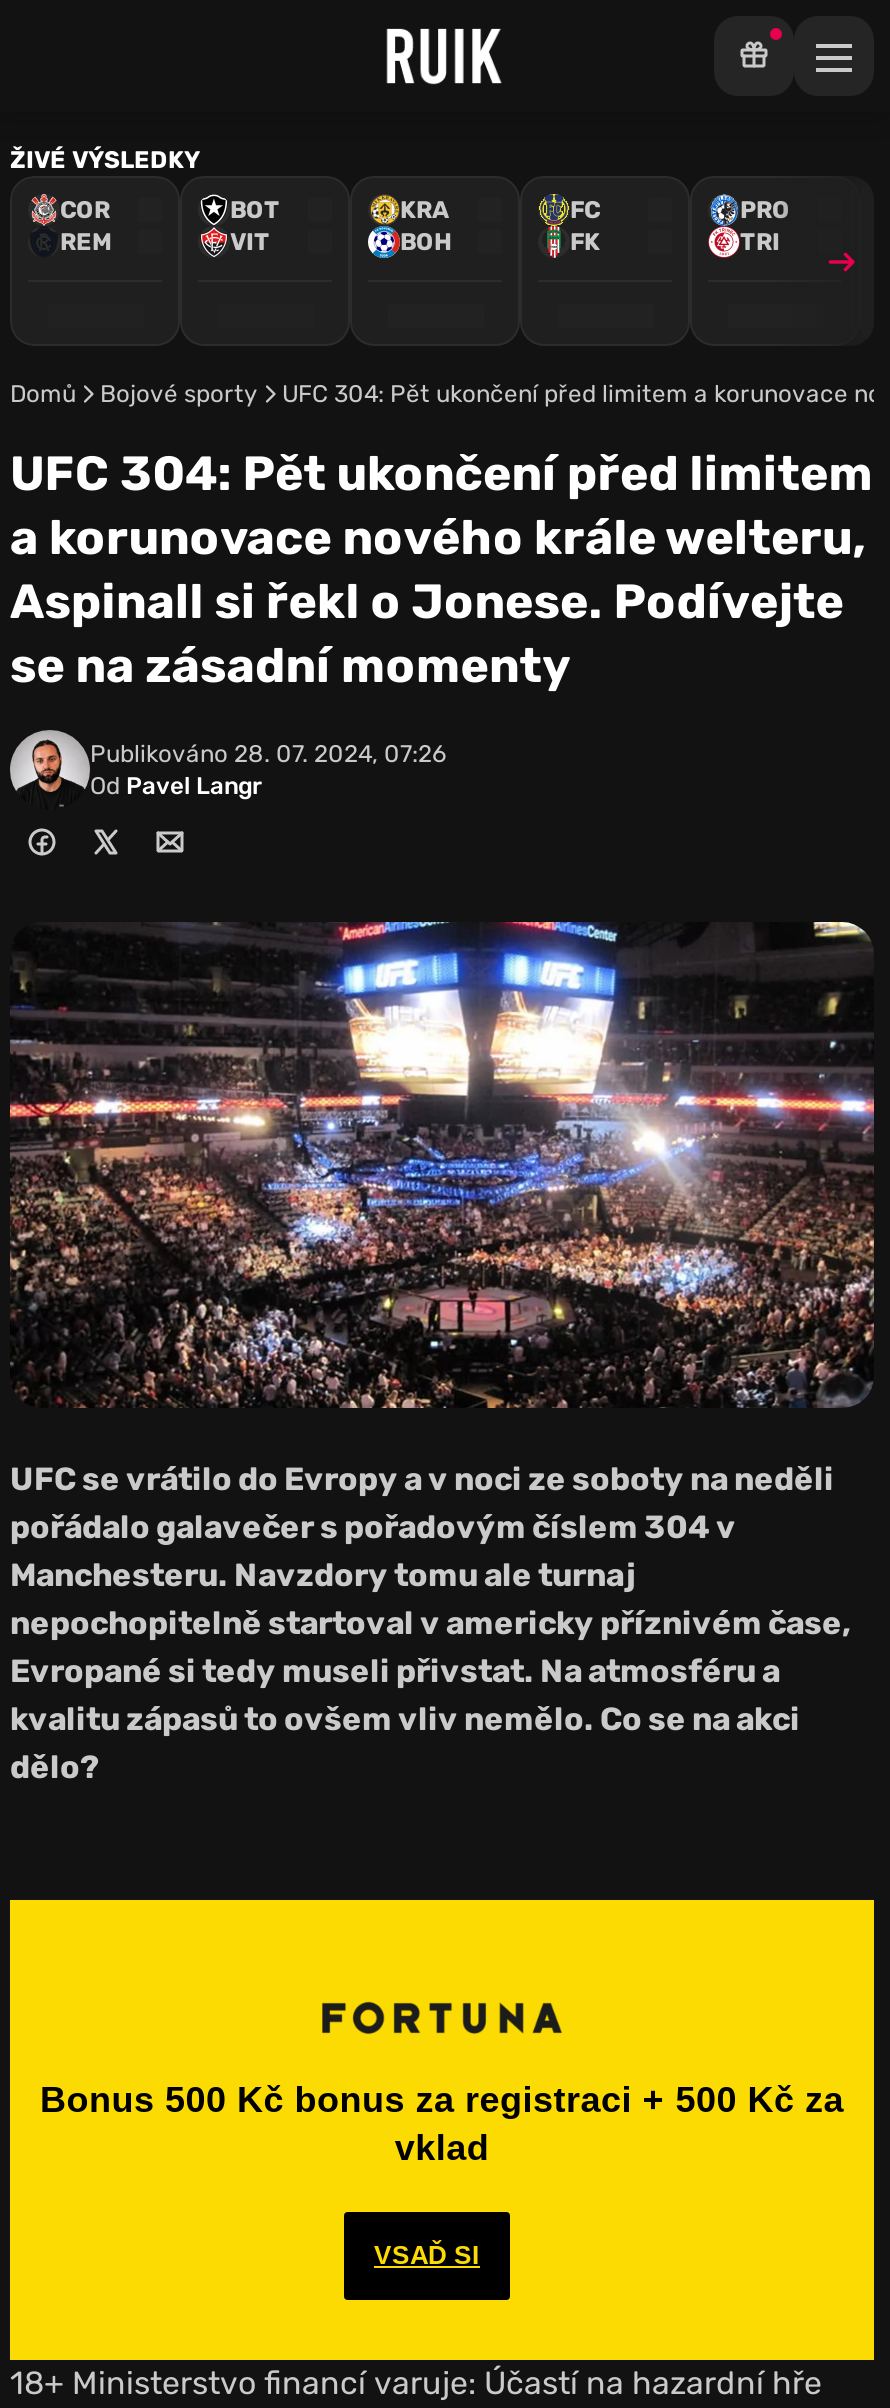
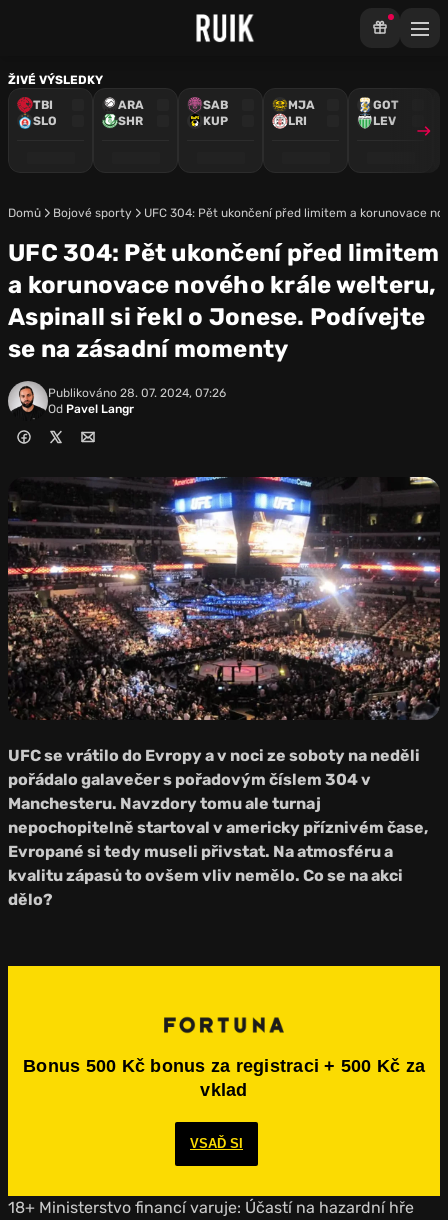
- COR
- REM
+ TBI
+ SLO

- BOT
- VIT
+ ARA
+ SHR

- KRA
- BOH
+ SAB
+ KUP

- FC
- FK
+ MJA
+ LRI

- PRO
- TRI
+ GOT
+ LEV
